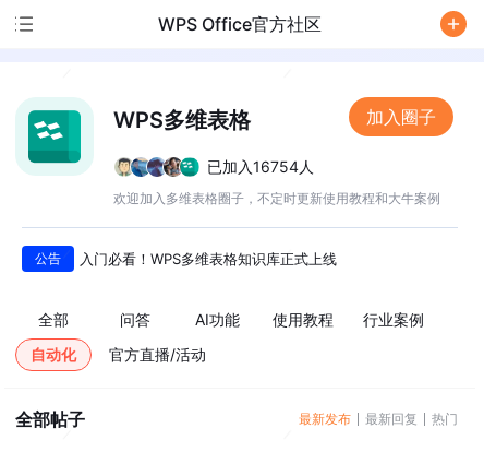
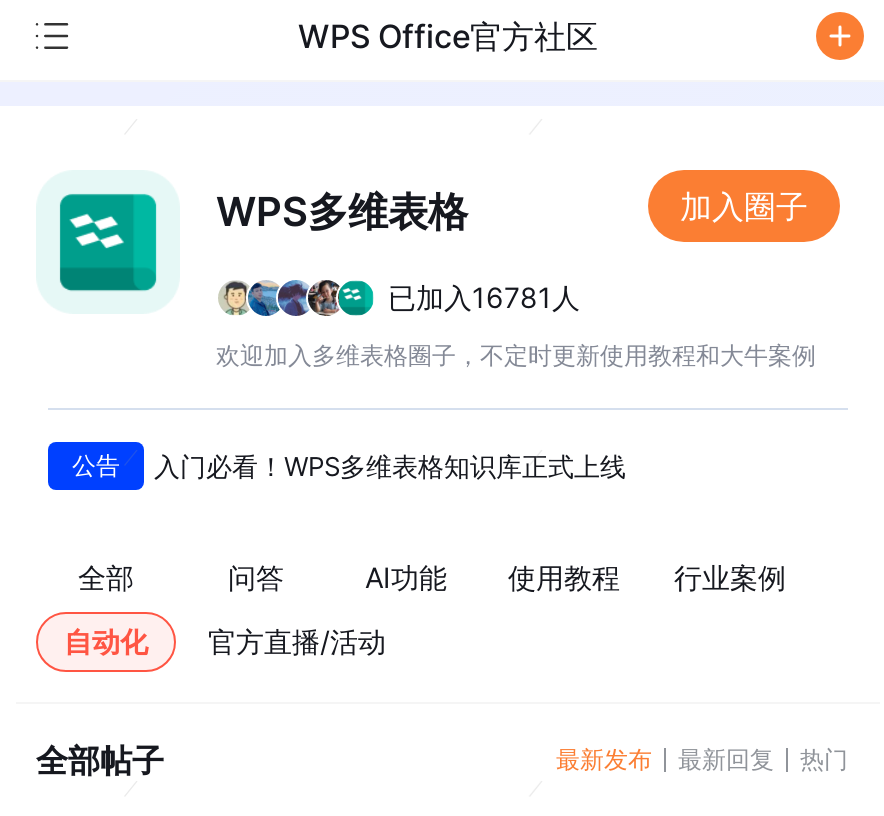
- 已加入16754人
+ 已加入16781人
